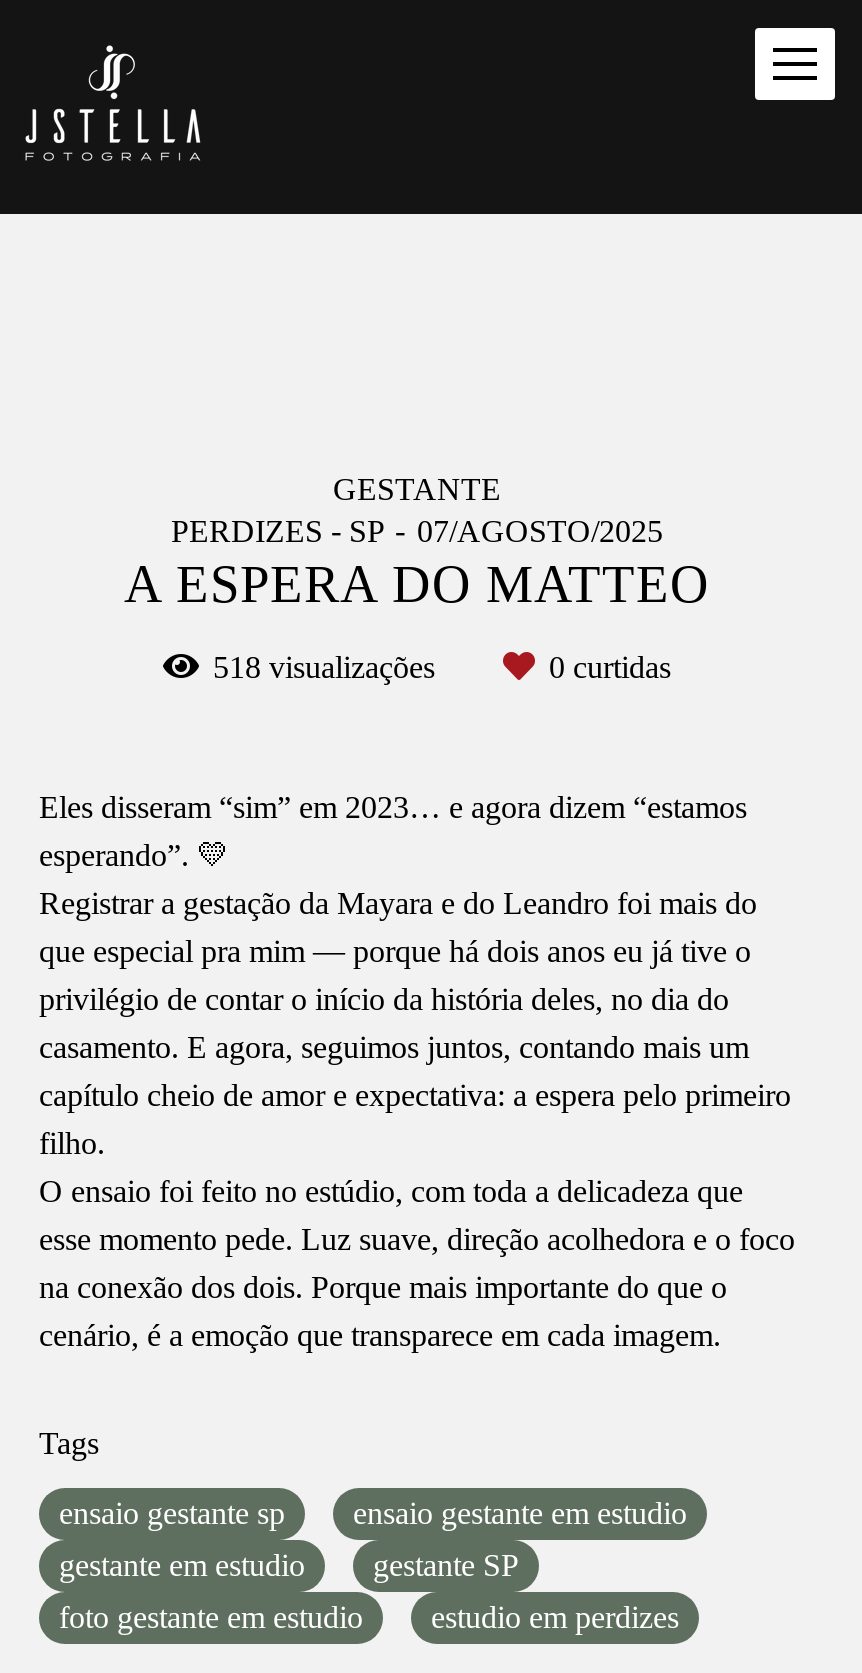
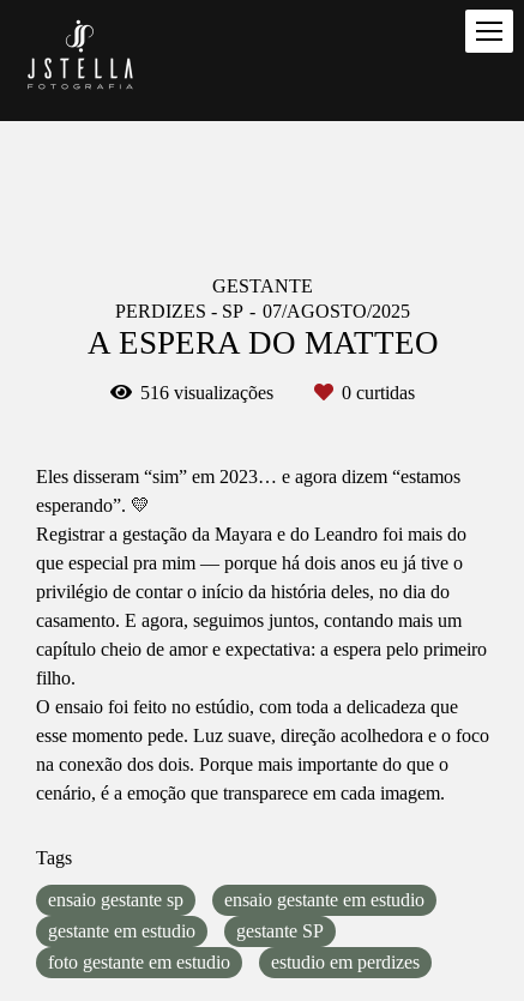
- 518 visualizações
+ 516 visualizações
